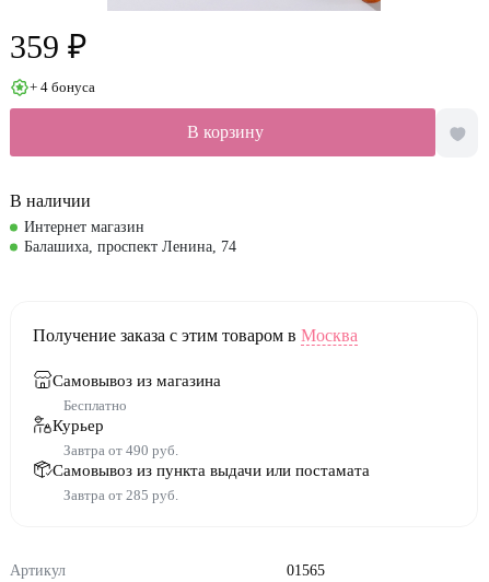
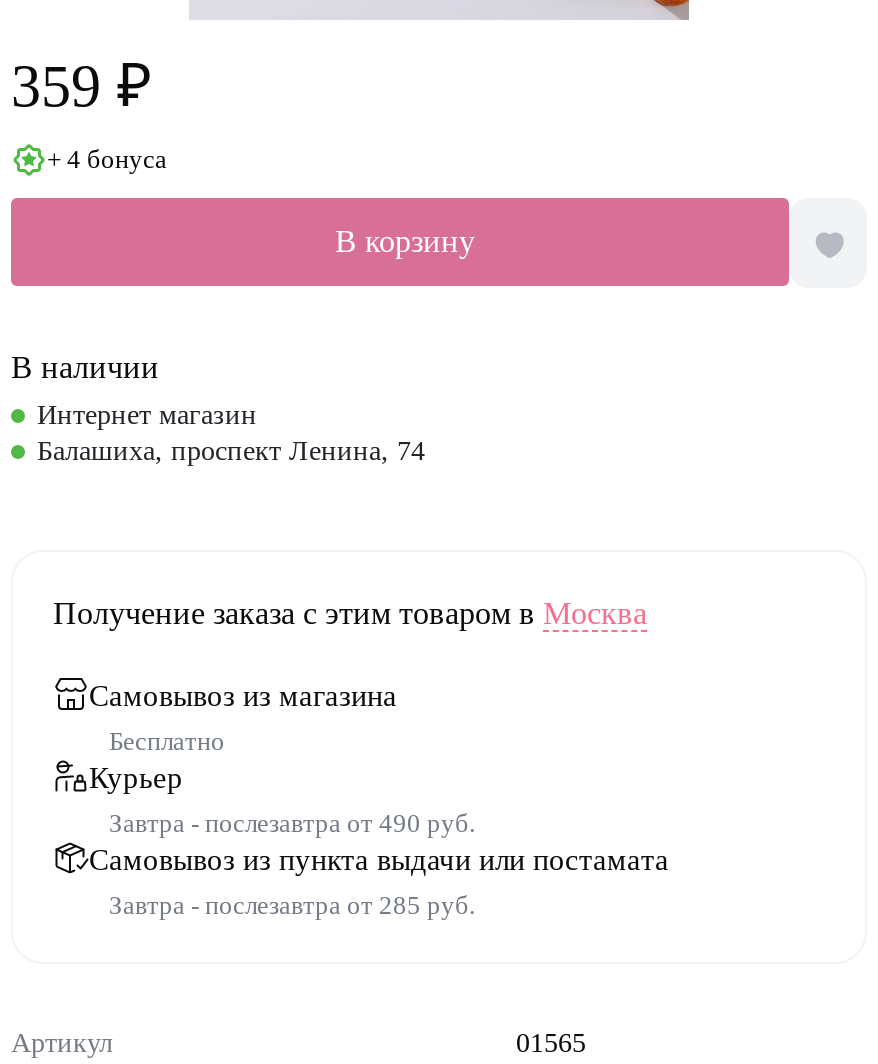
- Завтра от 490 руб.
+ Завтра - послезавтра от 490 руб.

- Завтра от 285 руб.
+ Завтра - послезавтра от 285 руб.
